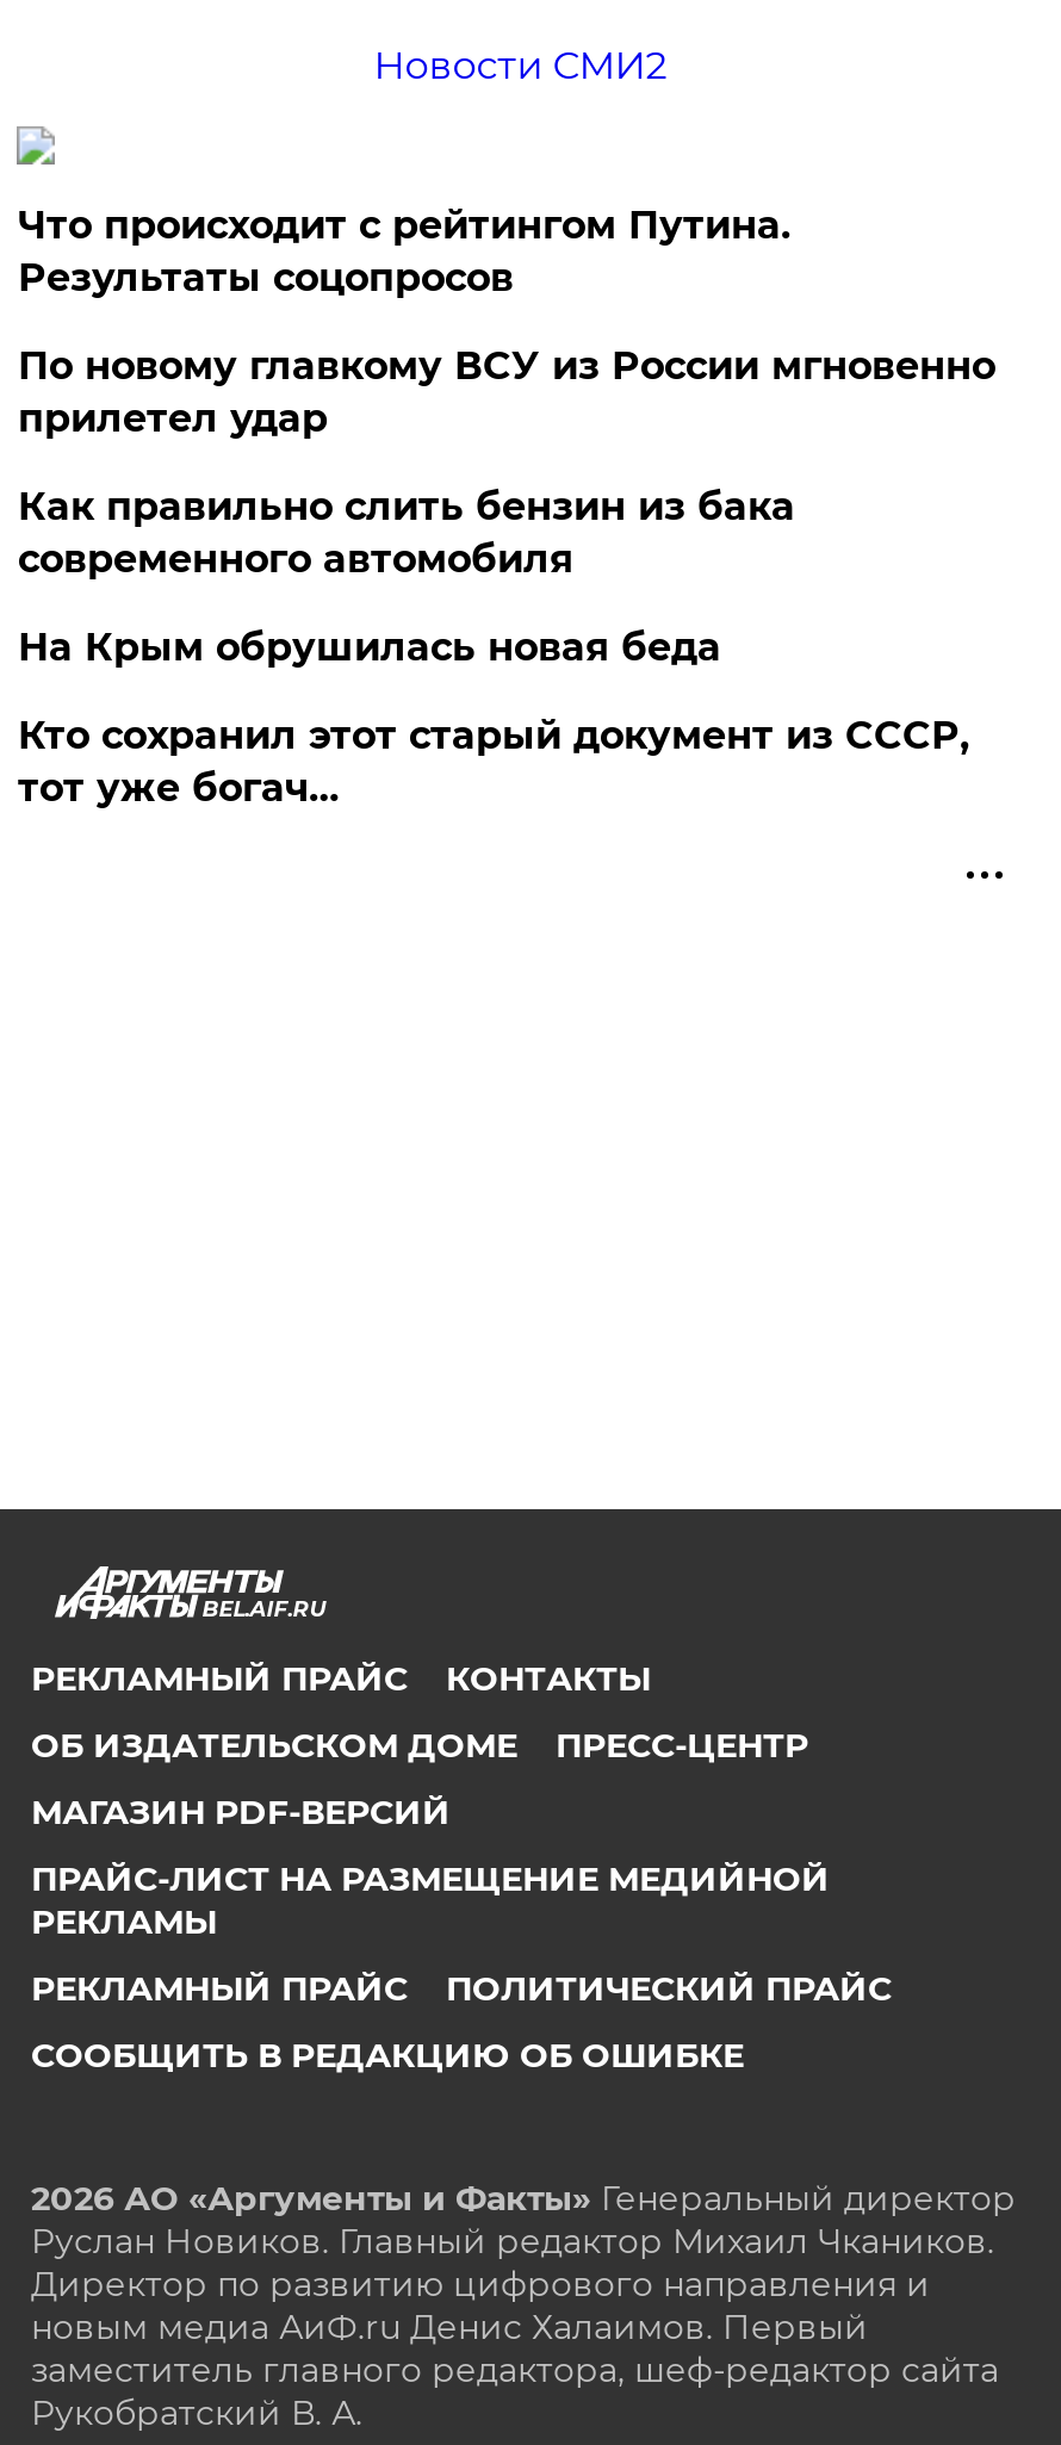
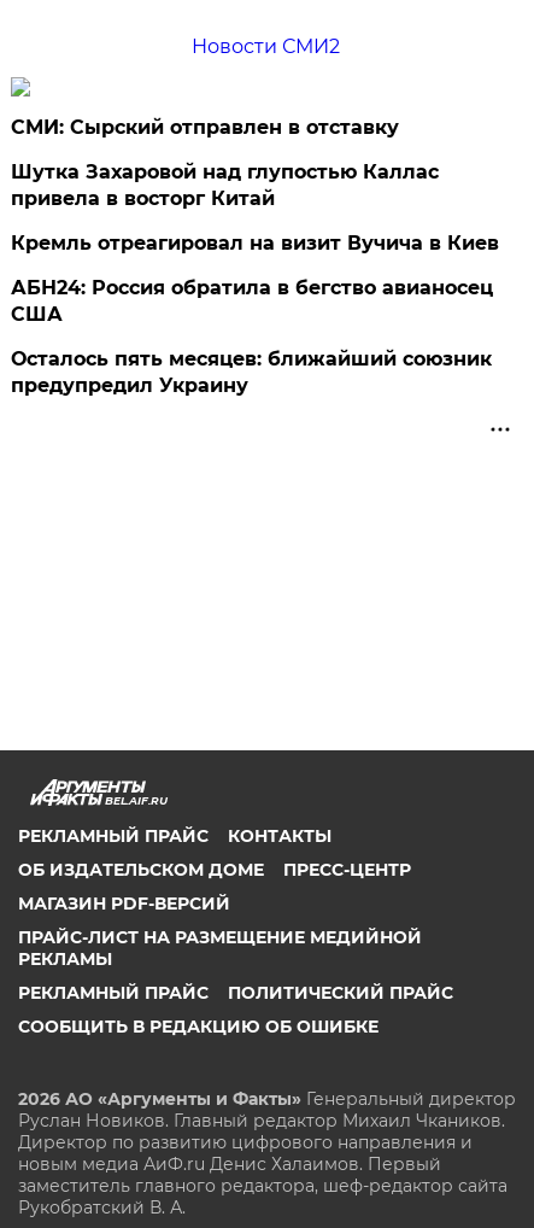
- Что происходит с рейтингом Путина.
- Результаты соцопросов
+ СМИ: Сырский отправлен в отставку

- По новому главкому ВСУ из России мгновенно
- прилетел удар
+ Шутка Захаровой над глупостью Каллас
+ привела в восторг Китай

- Как правильно слить бензин из бака
- современного автомобиля
+ Кремль отреагировал на визит Вучича в Киев

- На Крым обрушилась новая беда
+ АБН24: Россия обратила в бегство авианосец
+ США

- Кто сохранил этот старый документ из СССР,
- тот уже богач…
+ Осталось пять месяцев: ближайший союзник
+ предупредил Украину
